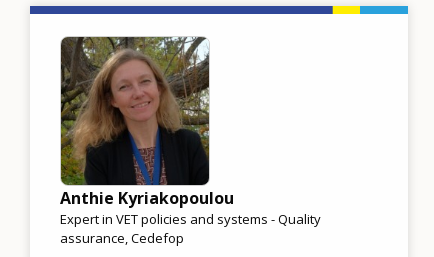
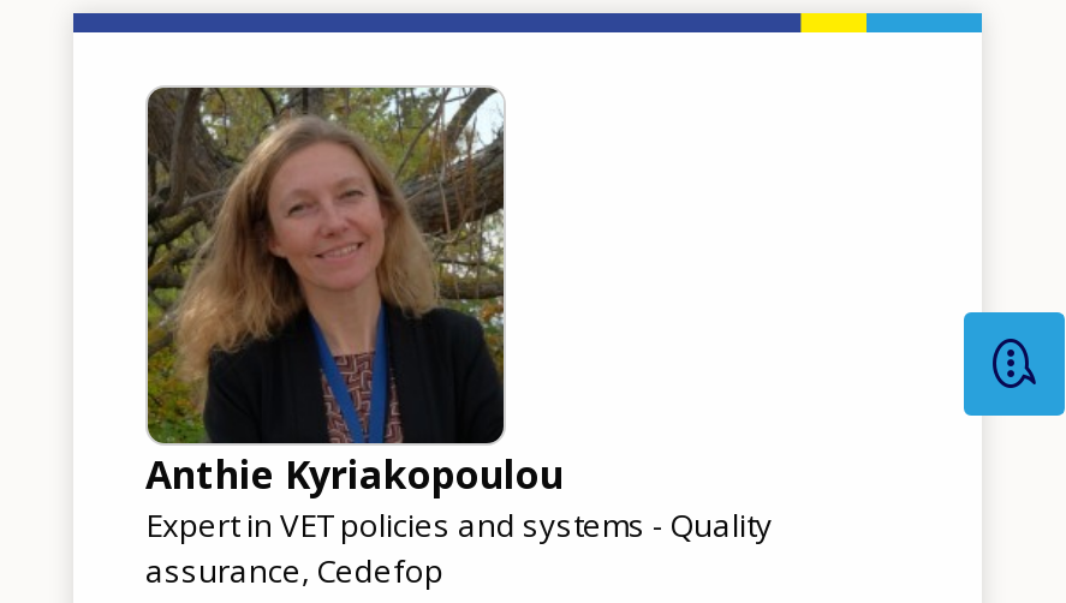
+ [image]
